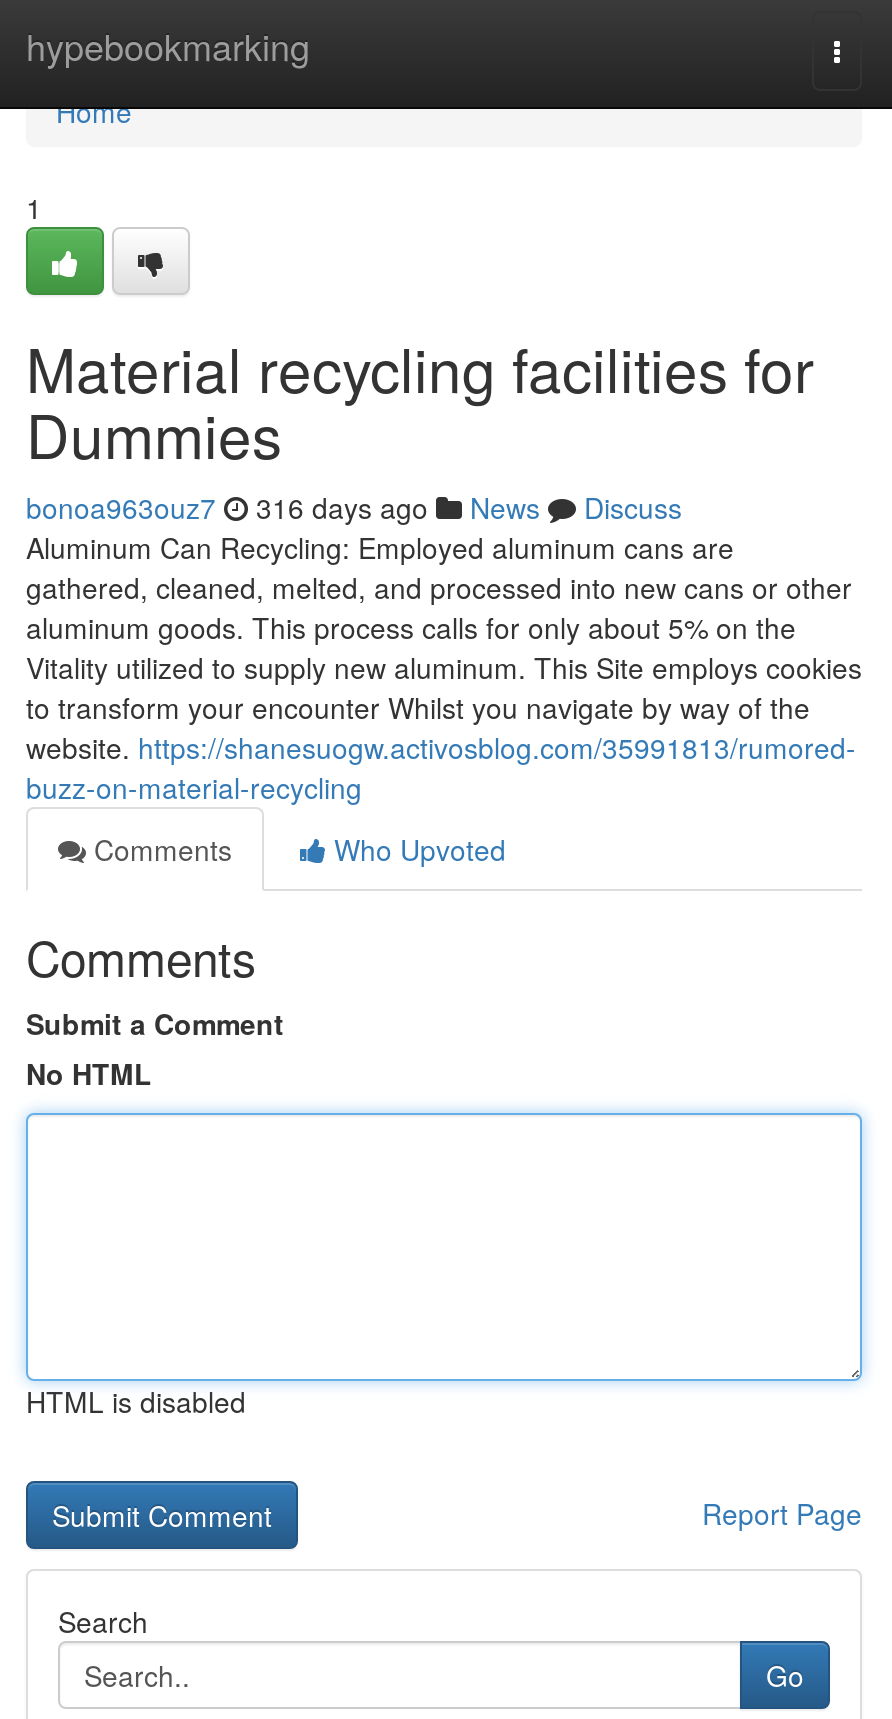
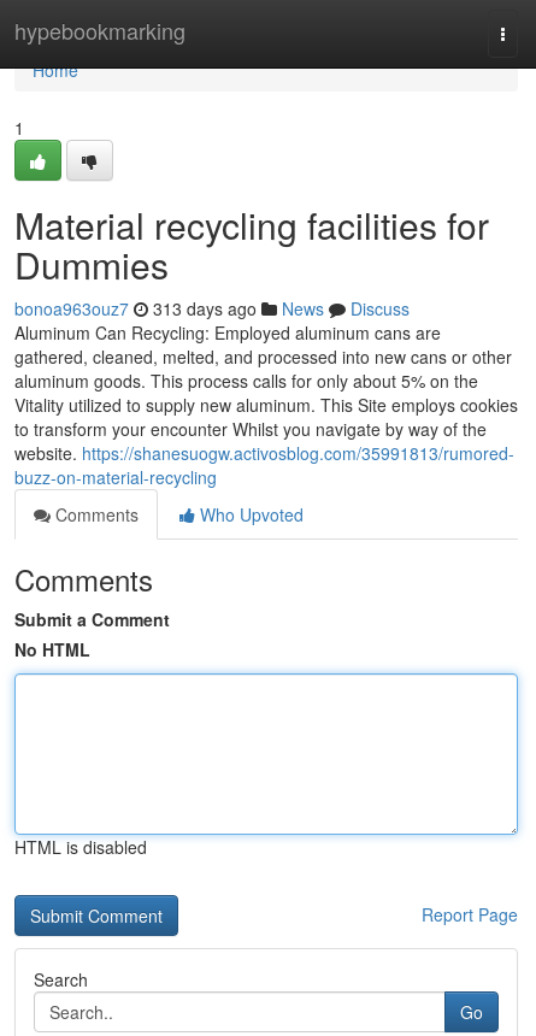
- bonoa963ouz7 316 days ago News Discuss
+ bonoa963ouz7 313 days ago News Discuss
